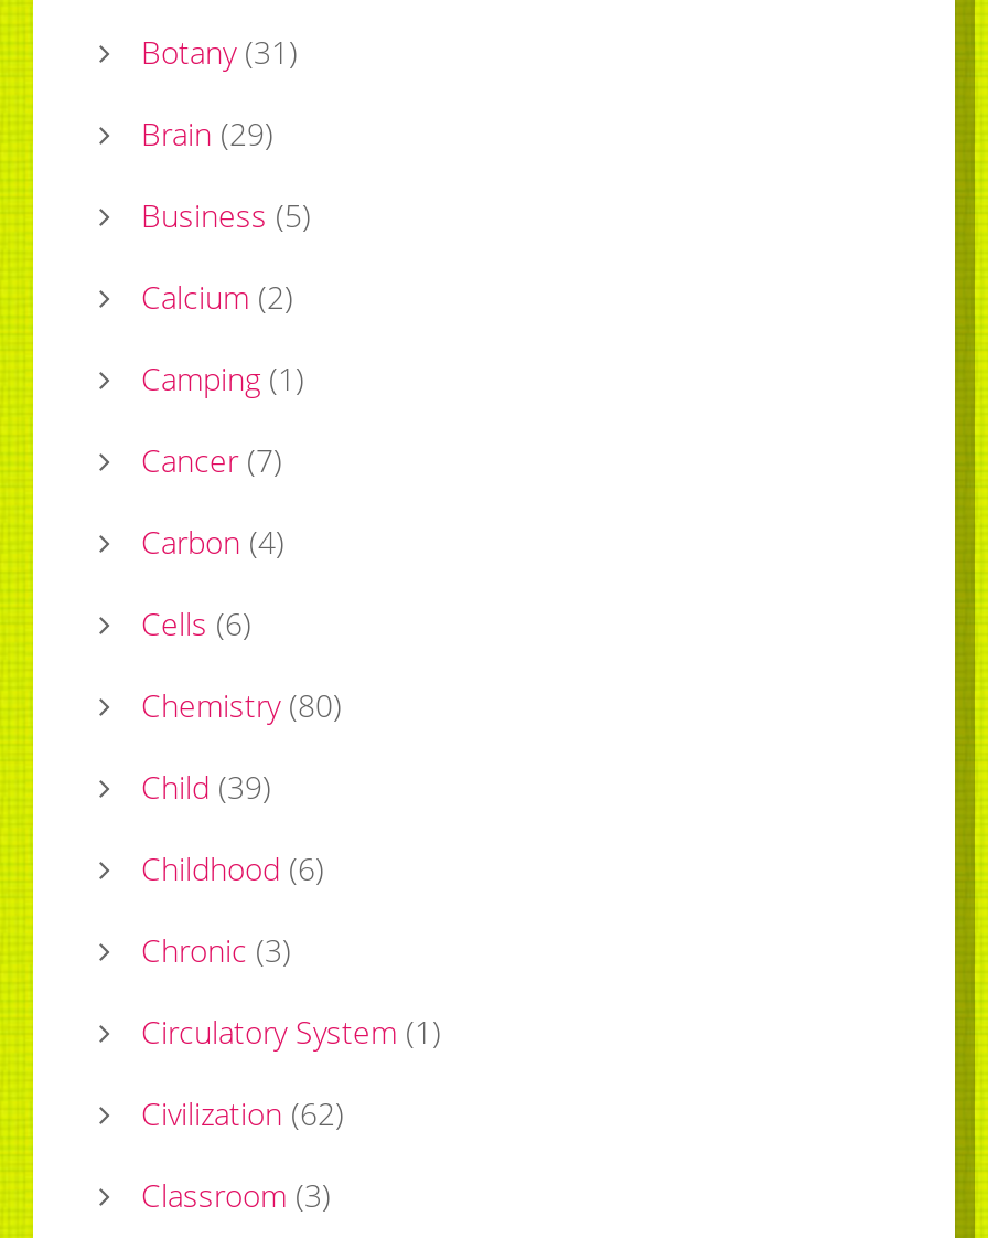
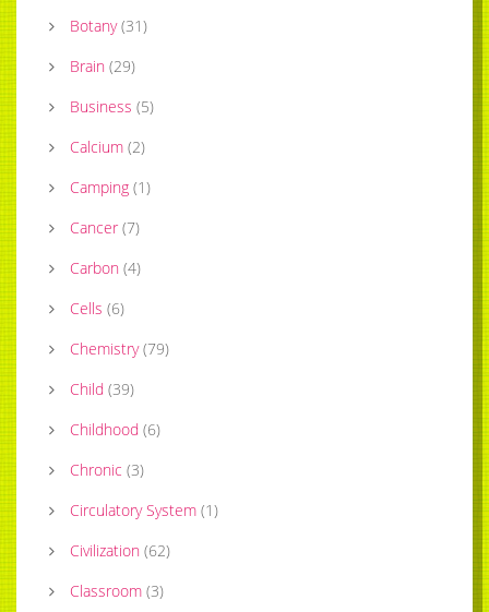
- Chemistry (80)
+ Chemistry (79)
